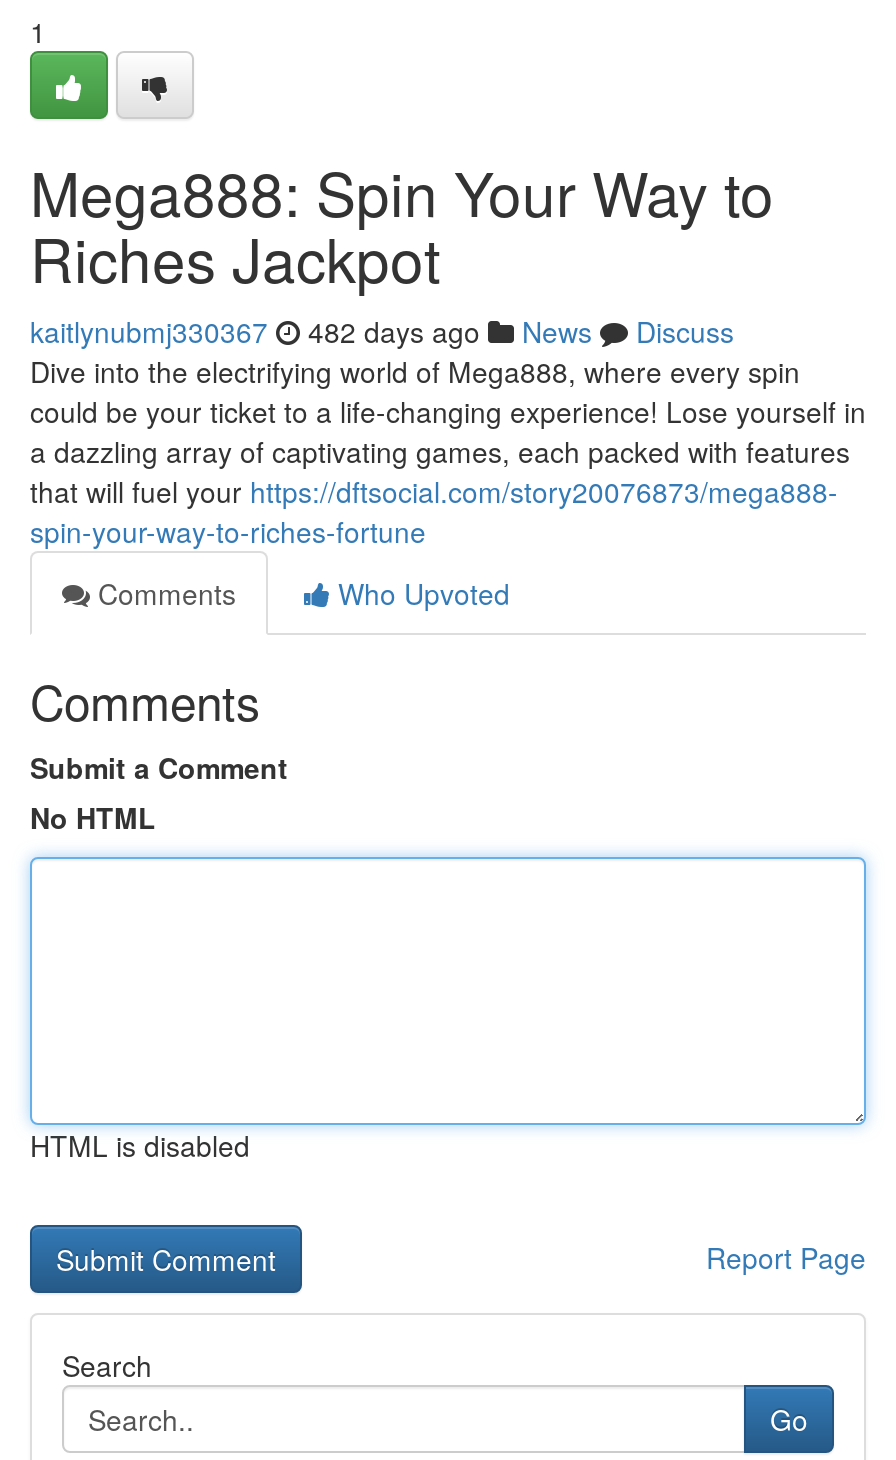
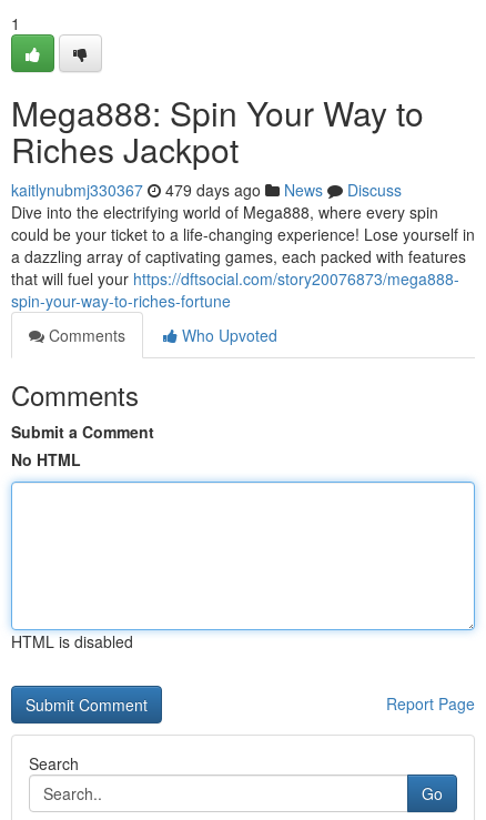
- kaitlynubmj330367 482 days ago News Discuss
+ kaitlynubmj330367 479 days ago News Discuss
